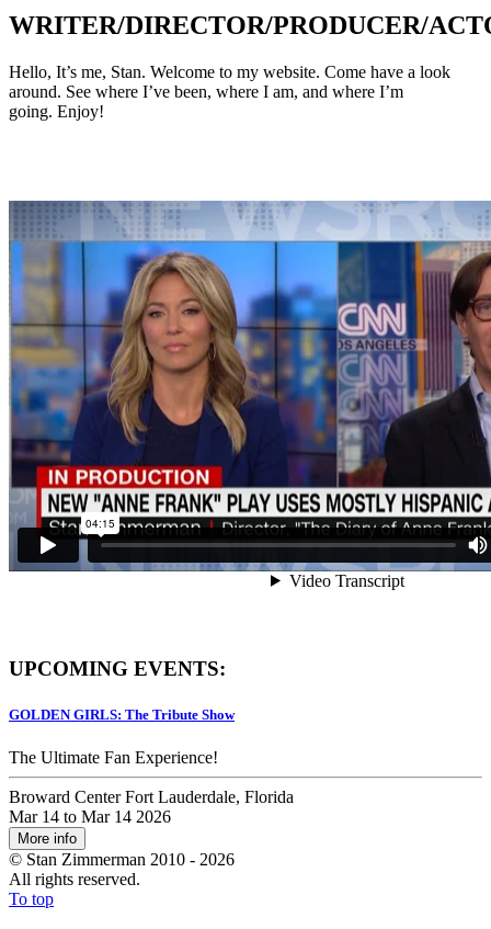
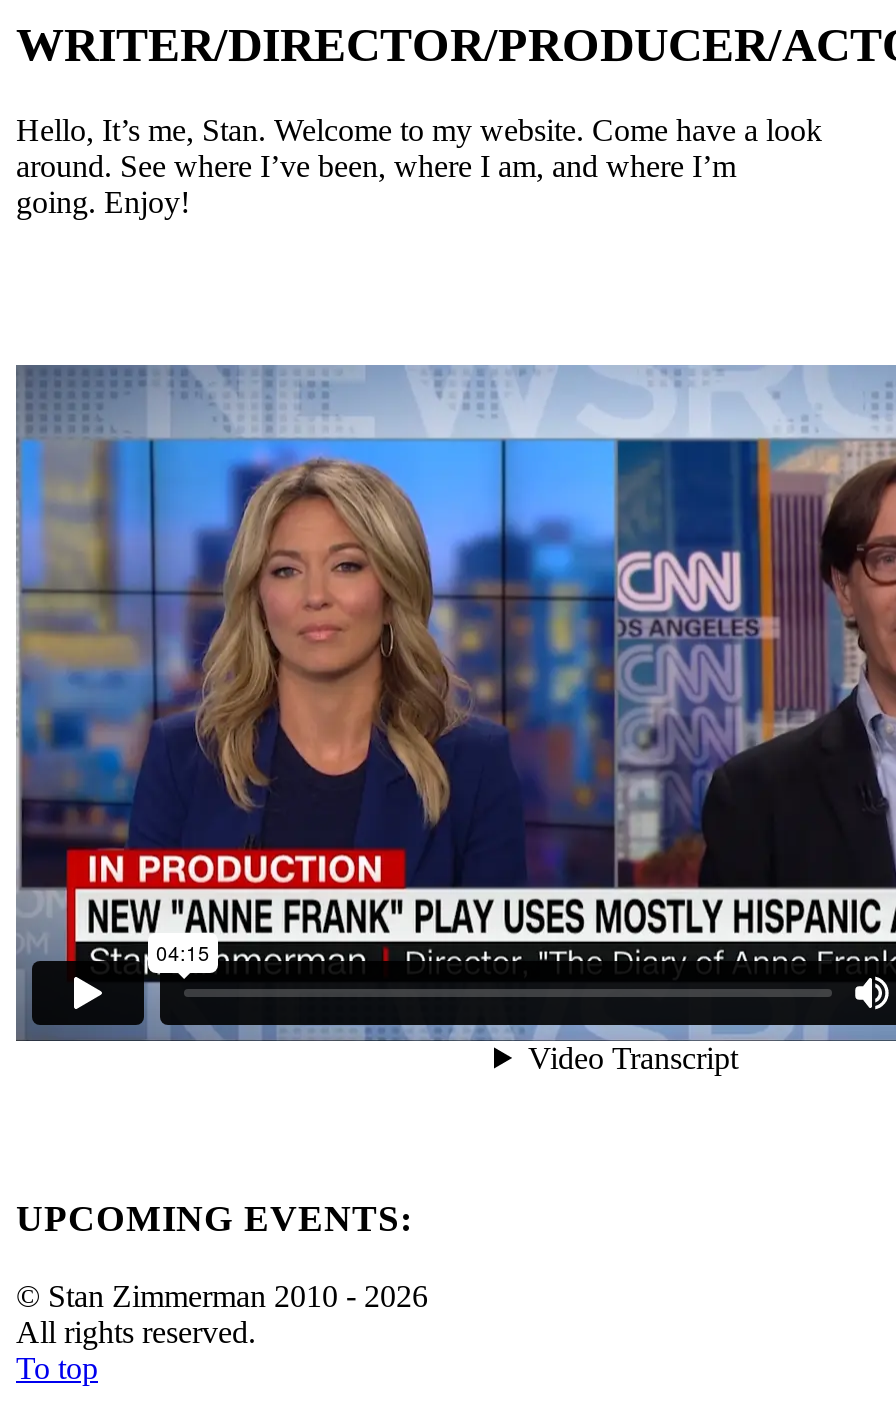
- GOLDEN GIRLS: The Tribute Show
- The Ultimate Fan Experience!
- Broward Center Fort Lauderdale, Florida
- Mar 14 to Mar 14 2026
- More info
